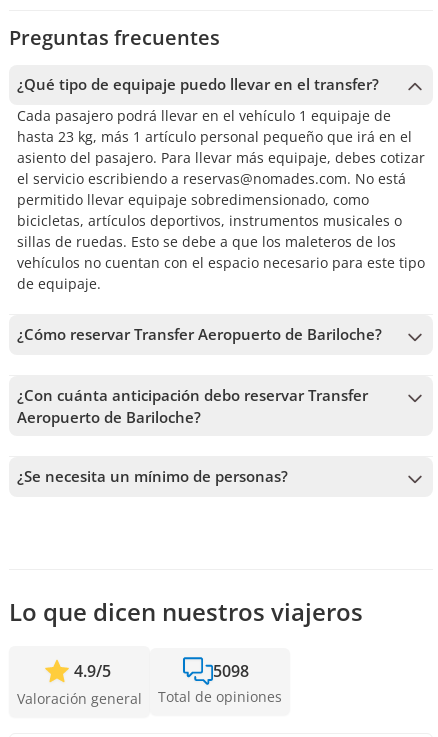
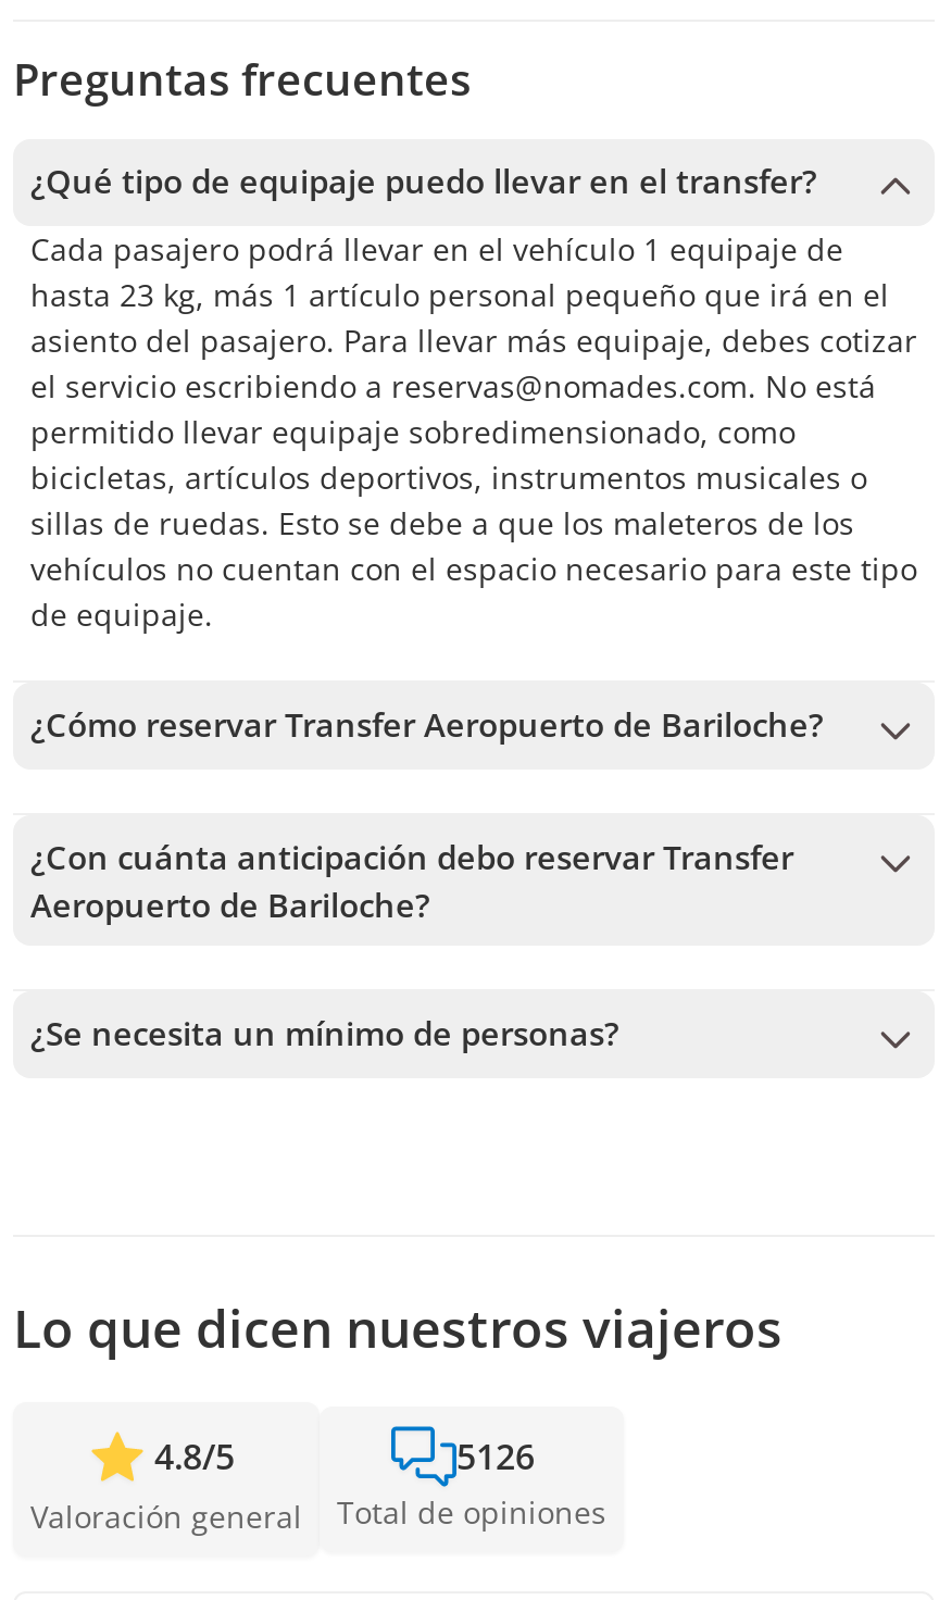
- 4.9/5
+ 4.8/5

- 5098
+ 5126
